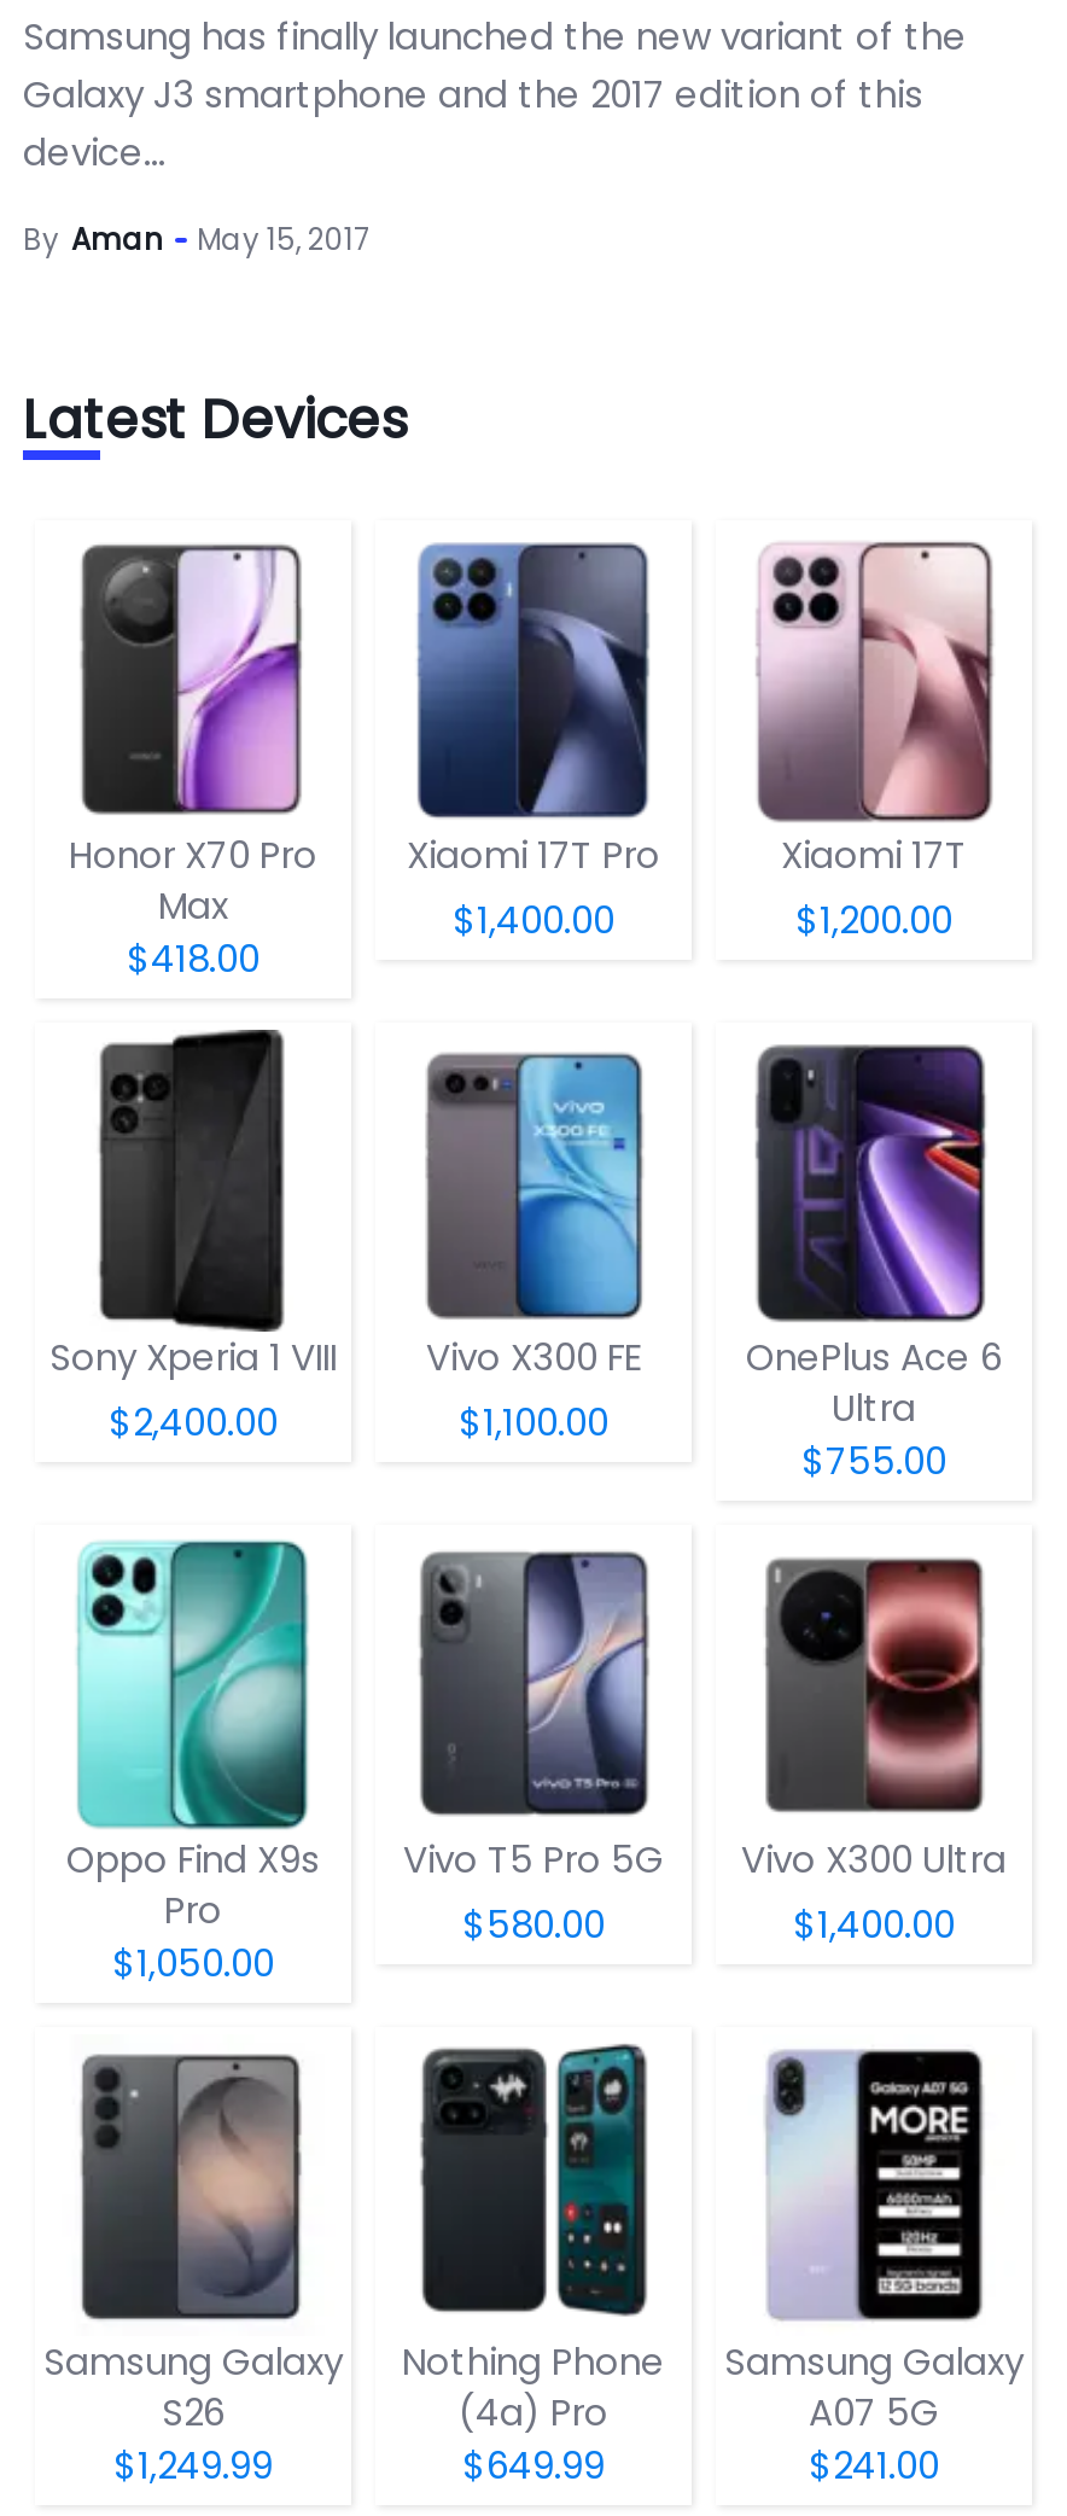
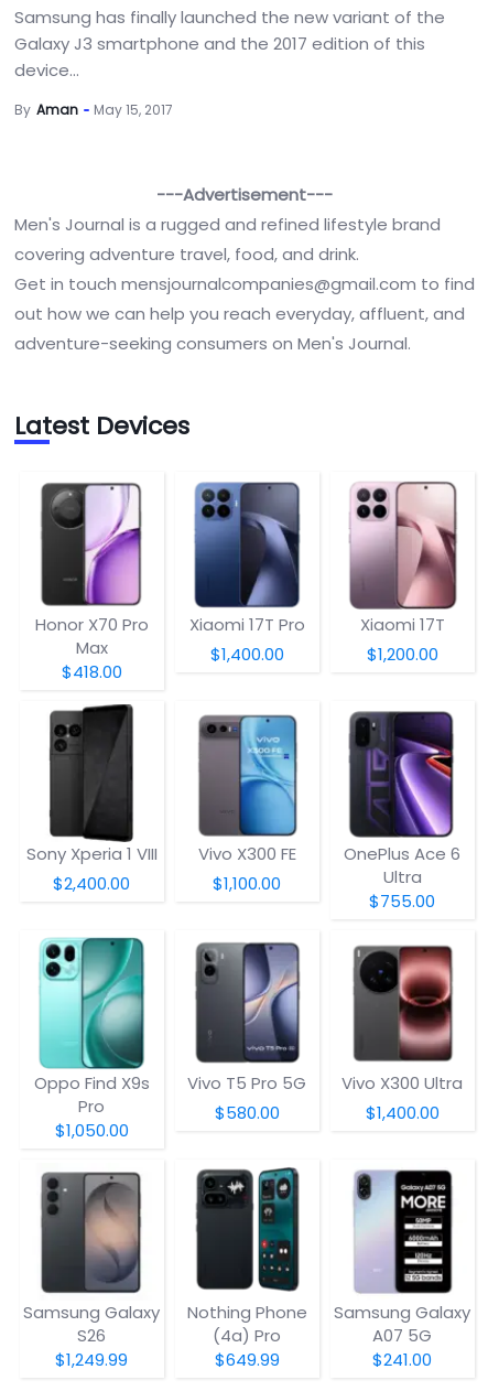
+ ---Advertisement---
+ Men's Journal is a rugged and refined lifestyle brand
+ covering adventure travel, food, and drink.
+ Get in touch mensjournalcompanies@gmail.com to find
+ out how we can help you reach everyday, affluent, and
+ adventure-seeking consumers on Men's Journal.
